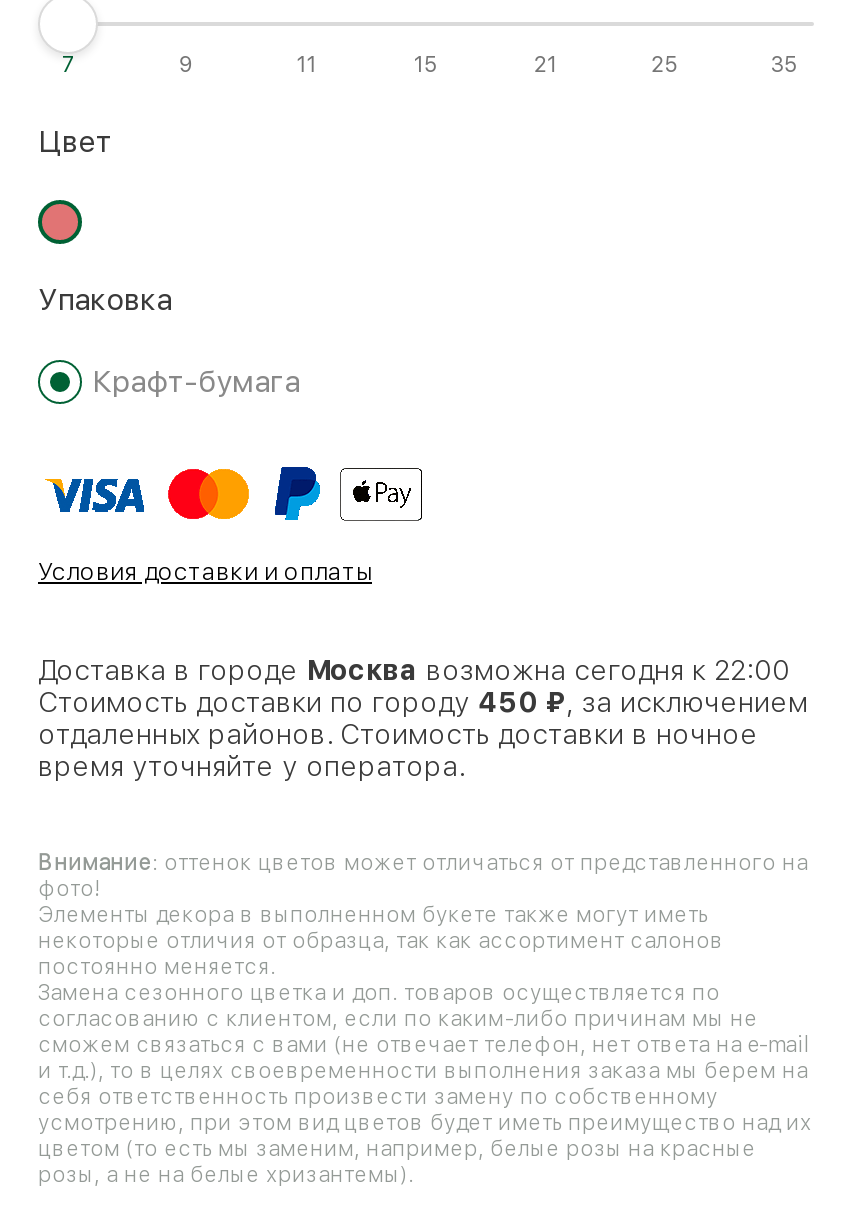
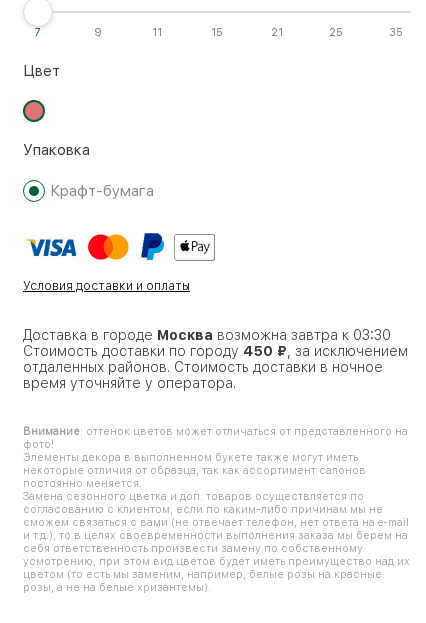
- Доставка в городе Москва возможна сегодня к 22:00
+ Доставка в городе Москва возможна завтра к 03:30
